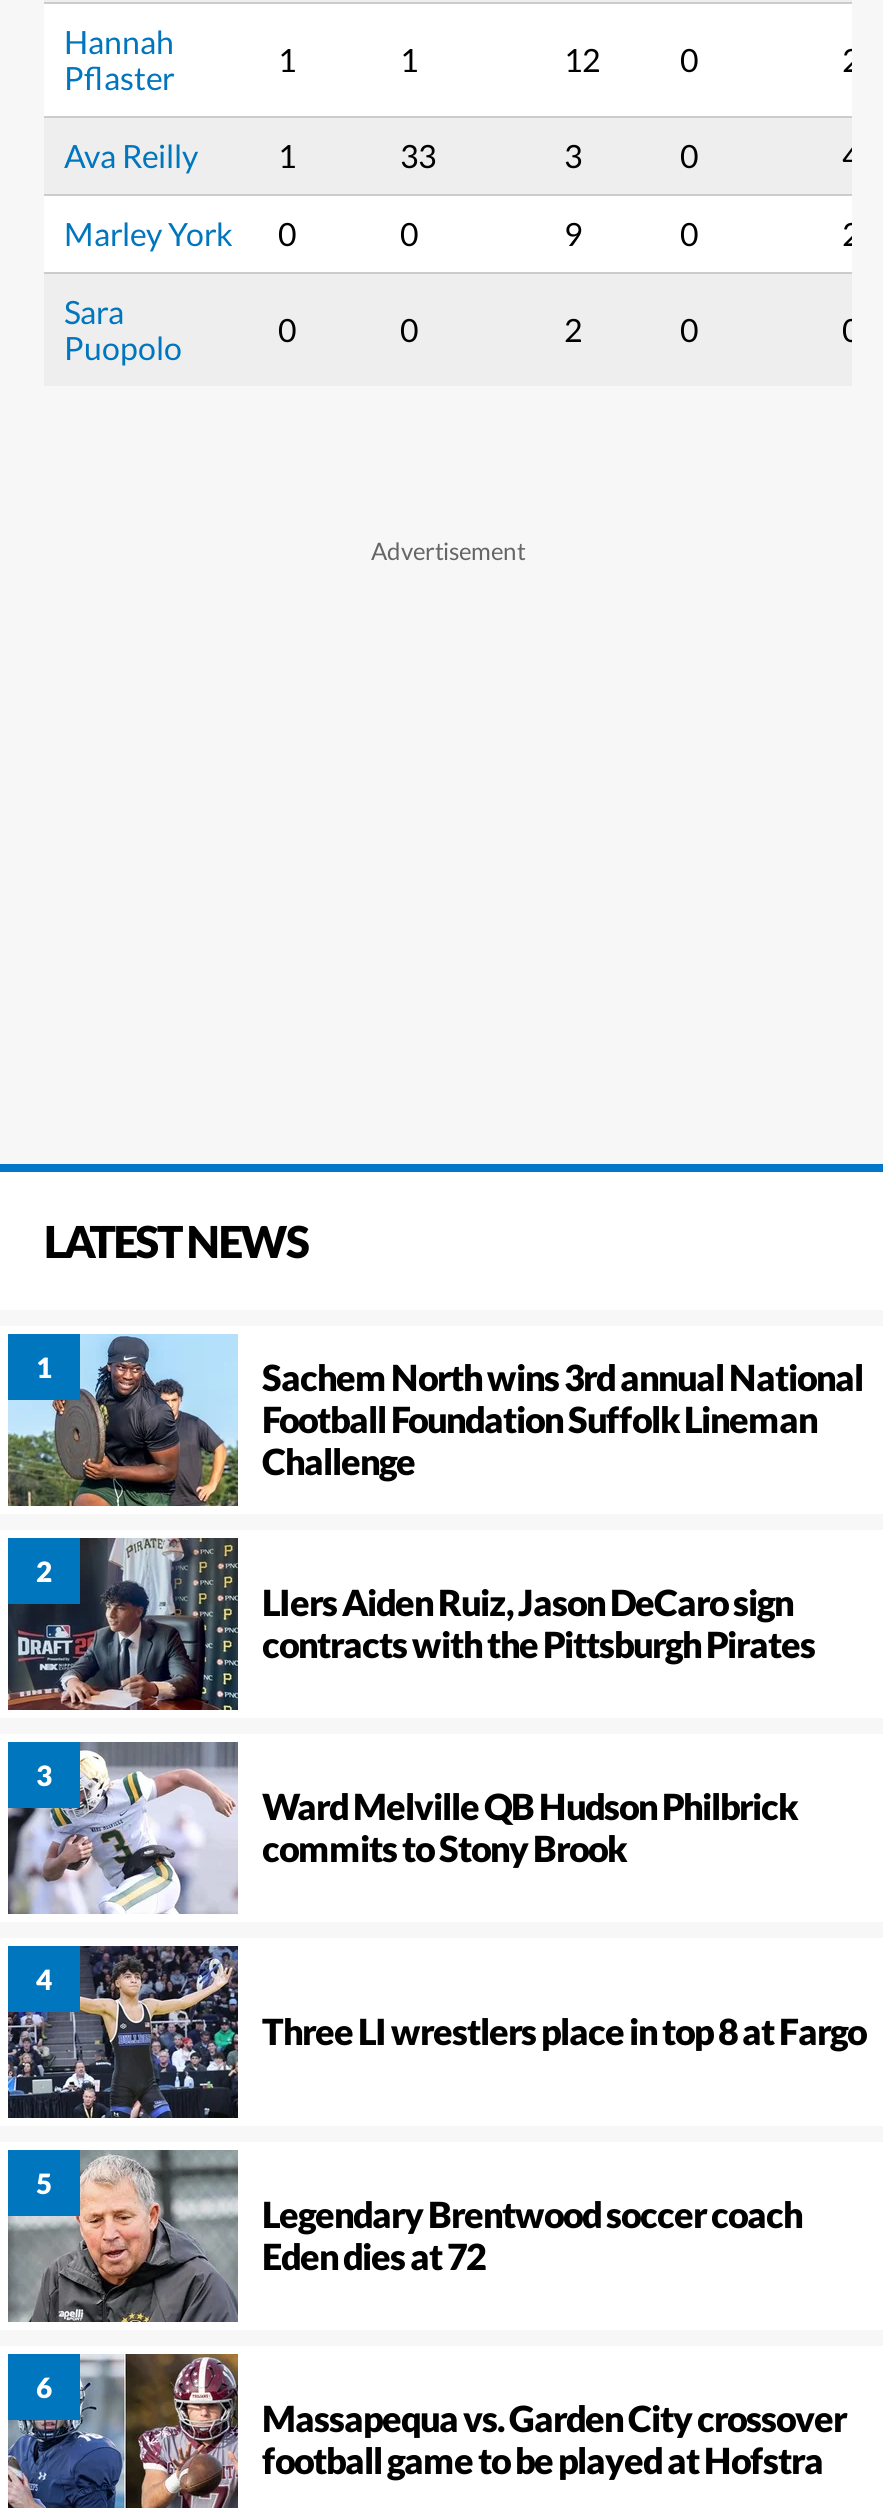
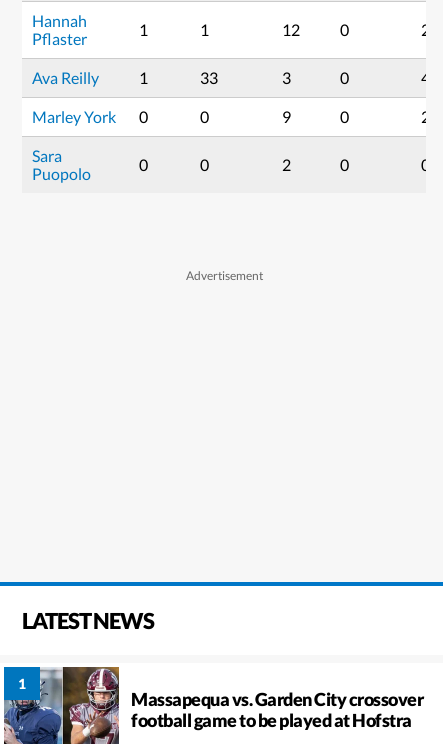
- [image]
- Sachem North wins 3rd annual National
- Football Foundation Suffolk Lineman
- Challenge
- LIers Aiden Ruiz, Jason DeCaro sign
- contracts with the Pittsburgh Pirates

- [image]

- [image]
- Ward Melville QB Hudson Philbrick
- commits to Stony Brook

- [image]
- Three LI wrestlers place in top 8 at Fargo

- [image]
- Legendary Brentwood soccer coach
- Eden dies at 72
